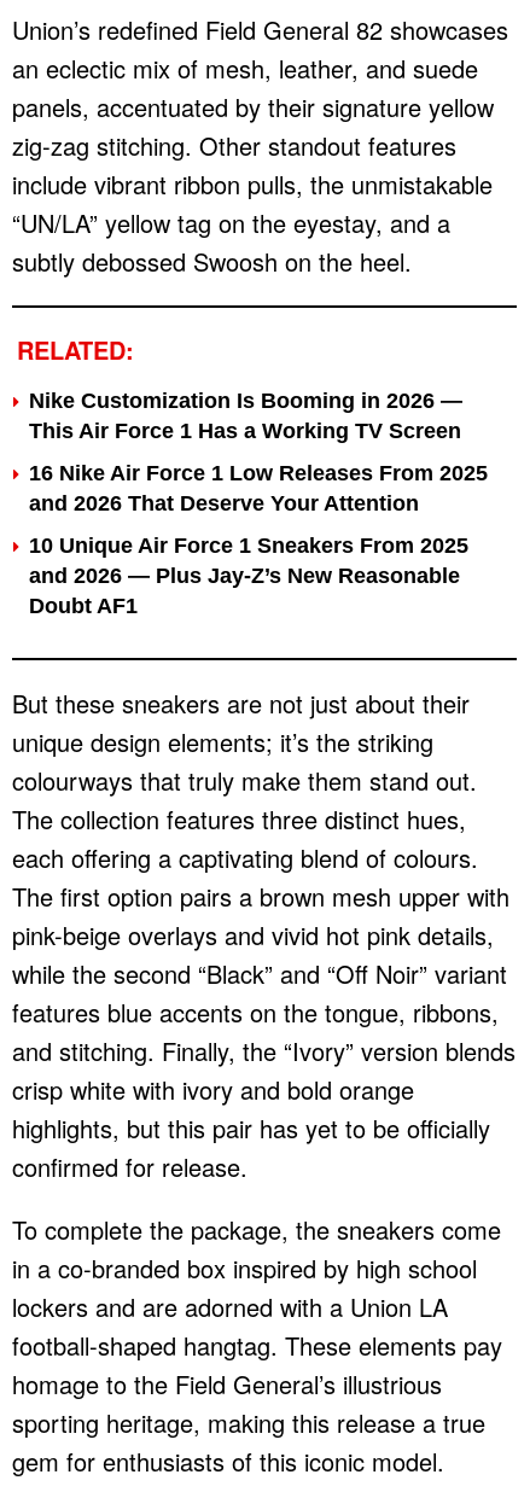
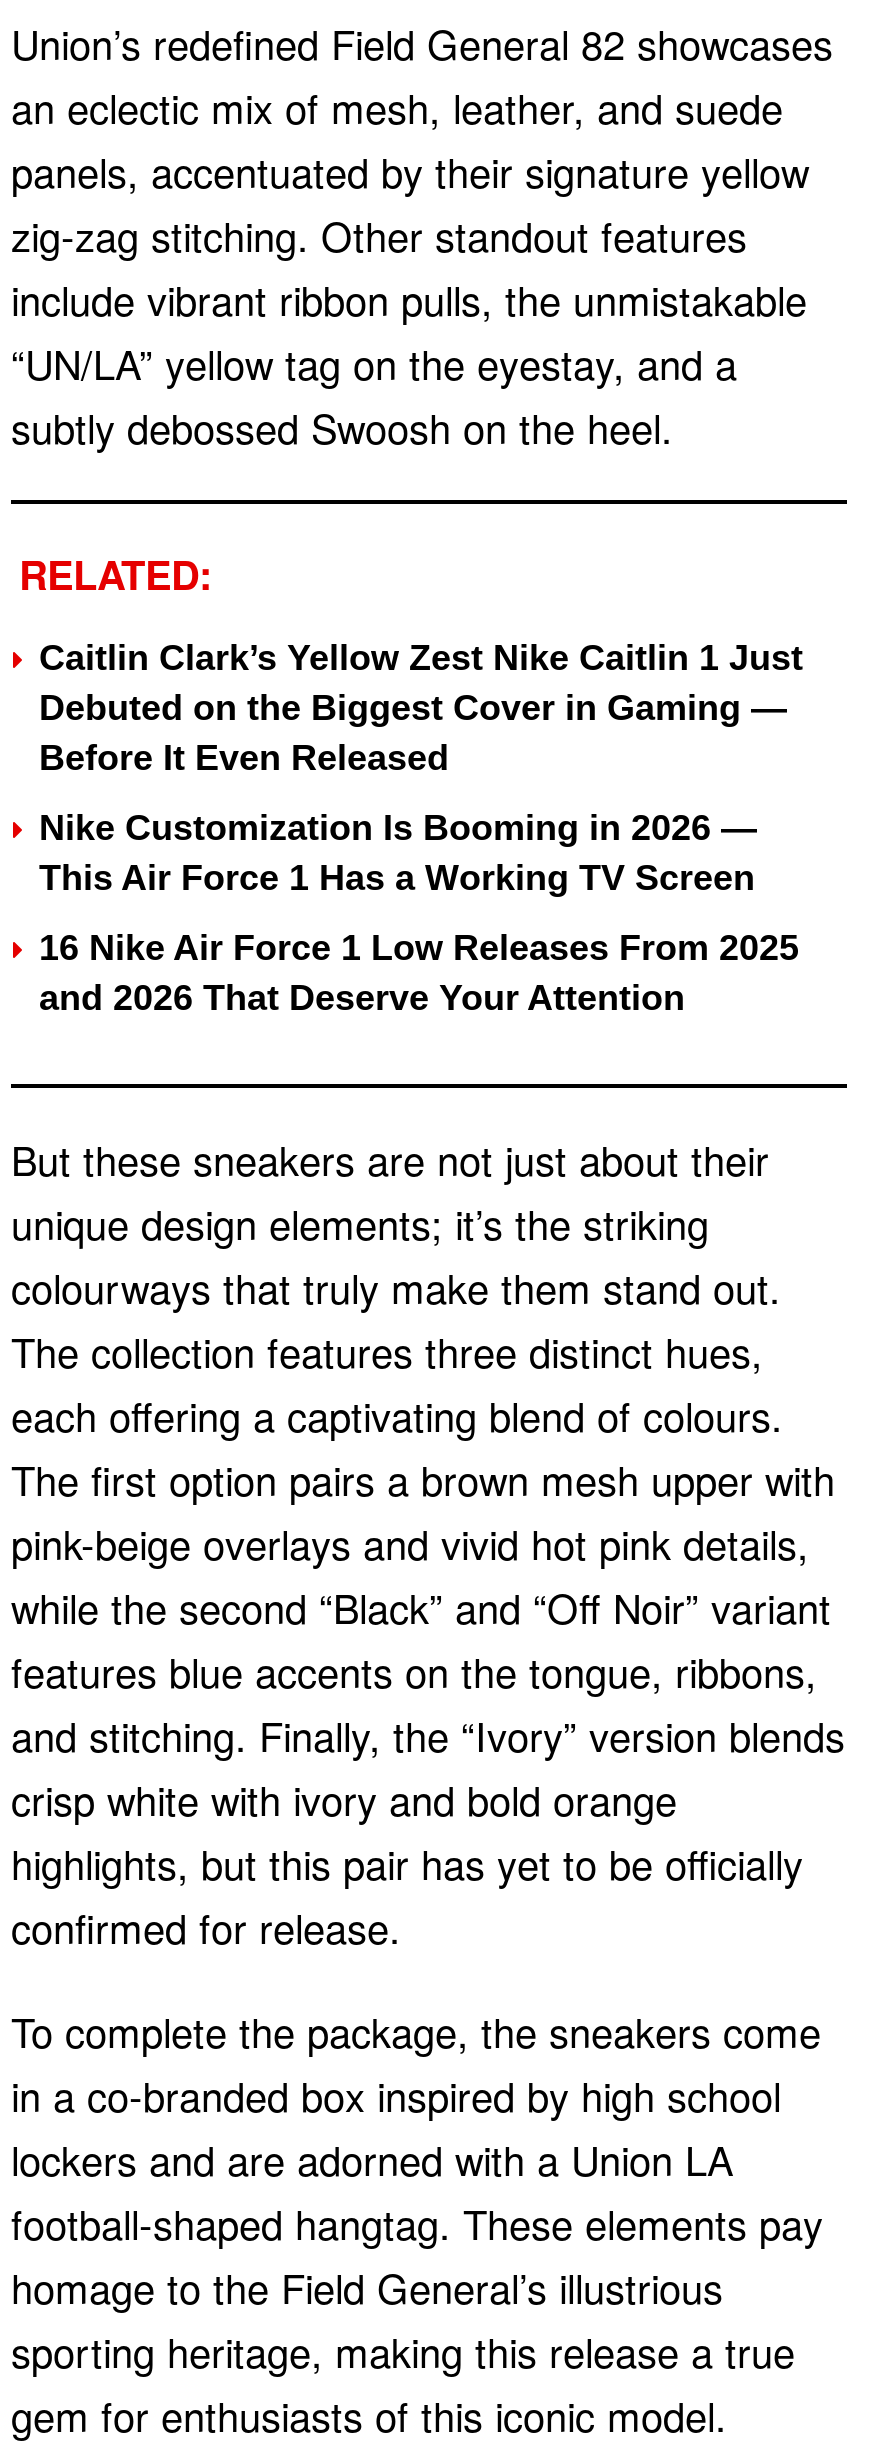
+ Caitlin Clark’s Yellow Zest Nike Caitlin 1 Just
+ Debuted on the Biggest Cover in Gaming —
+ Before It Even Released

moved down: Nike Customization Is Booming in 2026 — | This Air Force 1 Has a Working TV Screen | 16 Nike Air Force 1 Low Releases From 2025 | and 2026 That Deserve Your Attention

- 10 Unique Air Force 1 Sneakers From 2025
- and 2026 — Plus Jay-Z’s New Reasonable
- Doubt AF1
